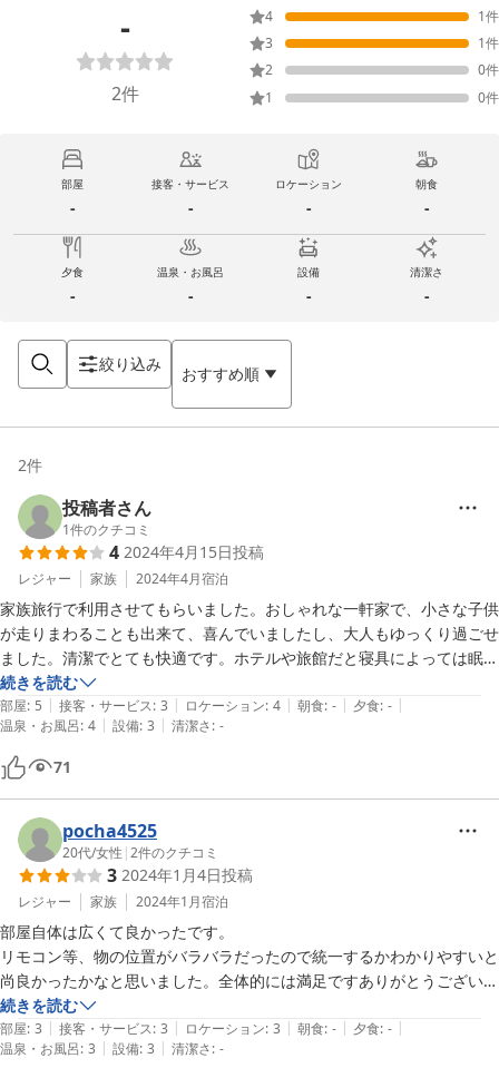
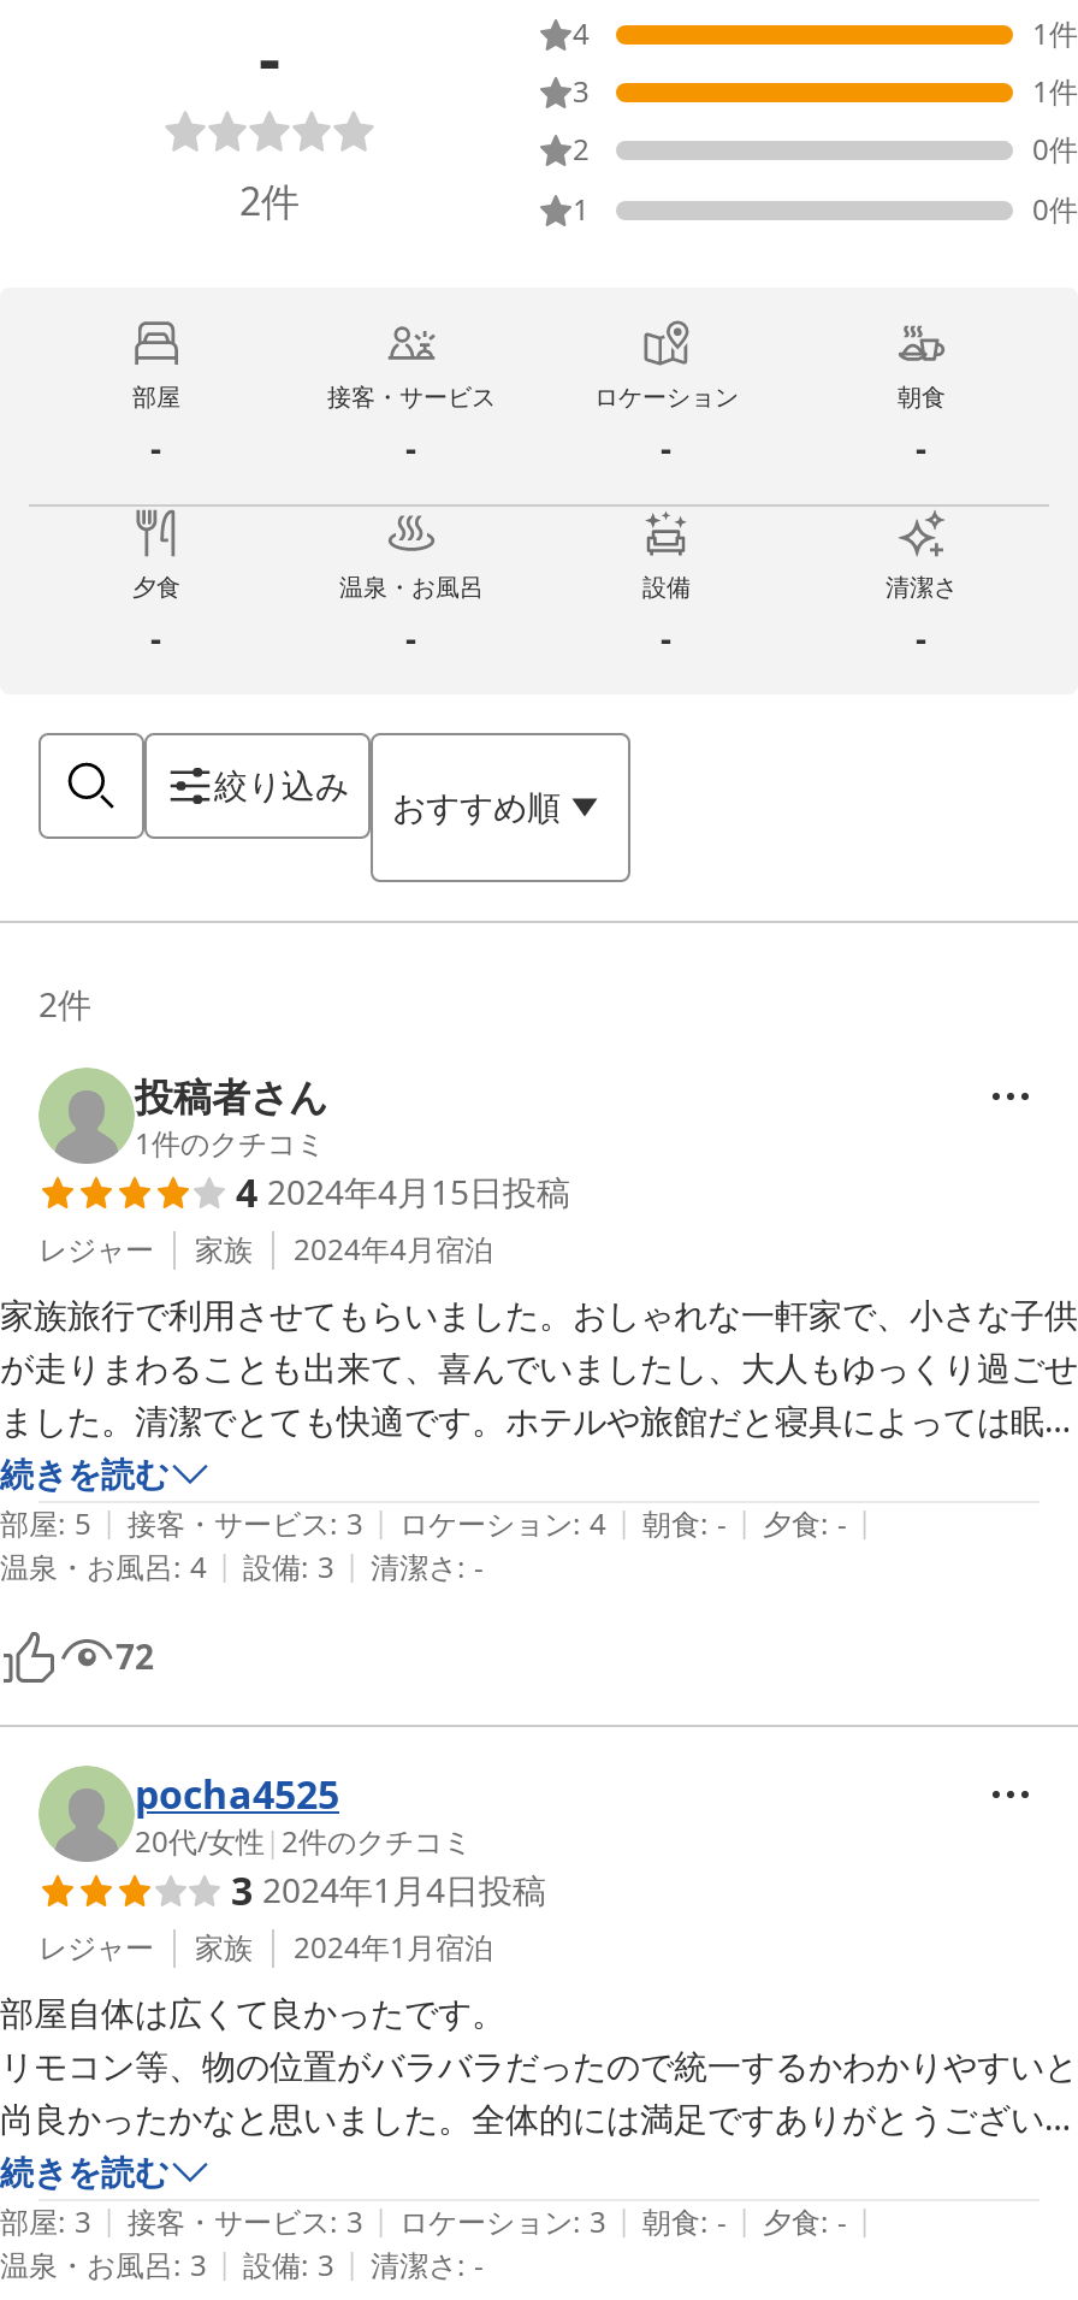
- 71
+ 72
